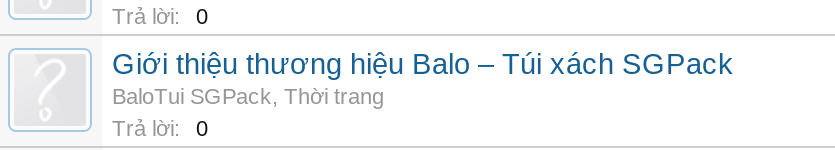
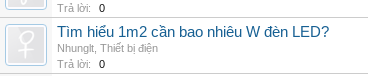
- Giới thiệu thương hiệu Balo – Túi xách SGPack
- BaloTui SGPack, Thời trang
+ Tìm hiểu 1m2 cần bao nhiêu W đèn LED?
+ Nhunglt, Thiết bị điện
